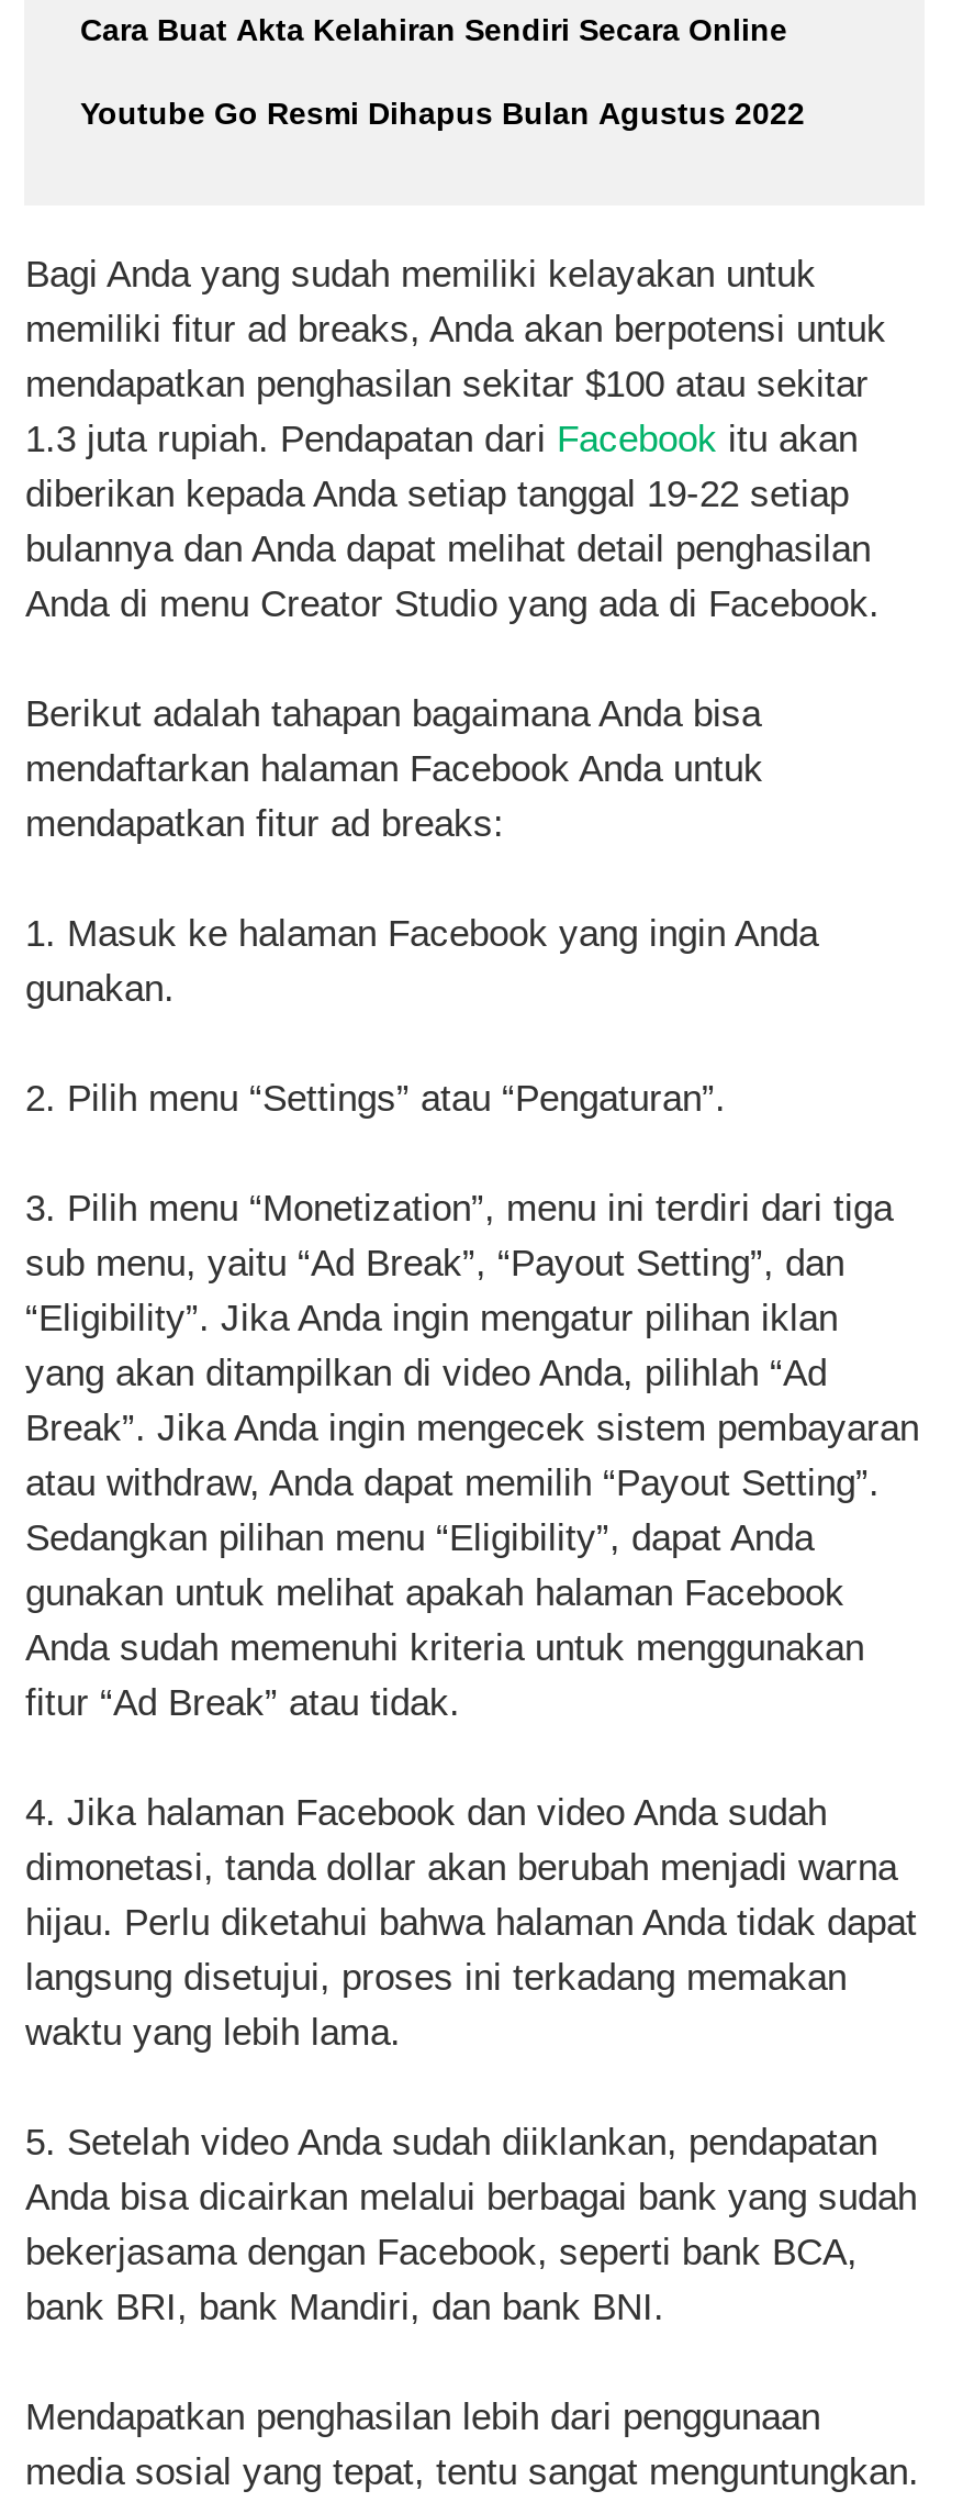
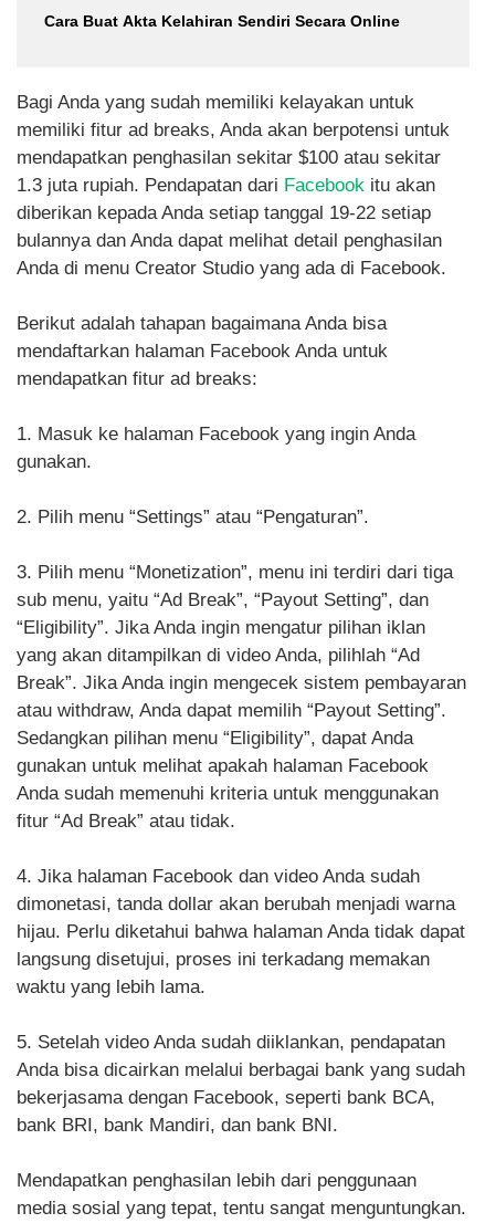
- Youtube Go Resmi Dihapus Bulan Agustus 2022
